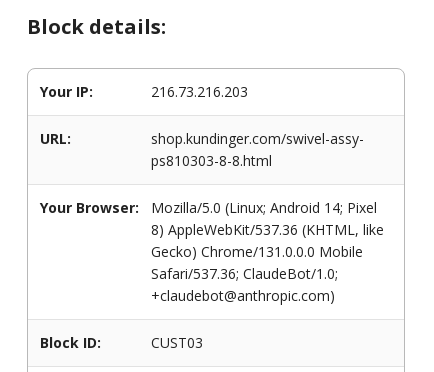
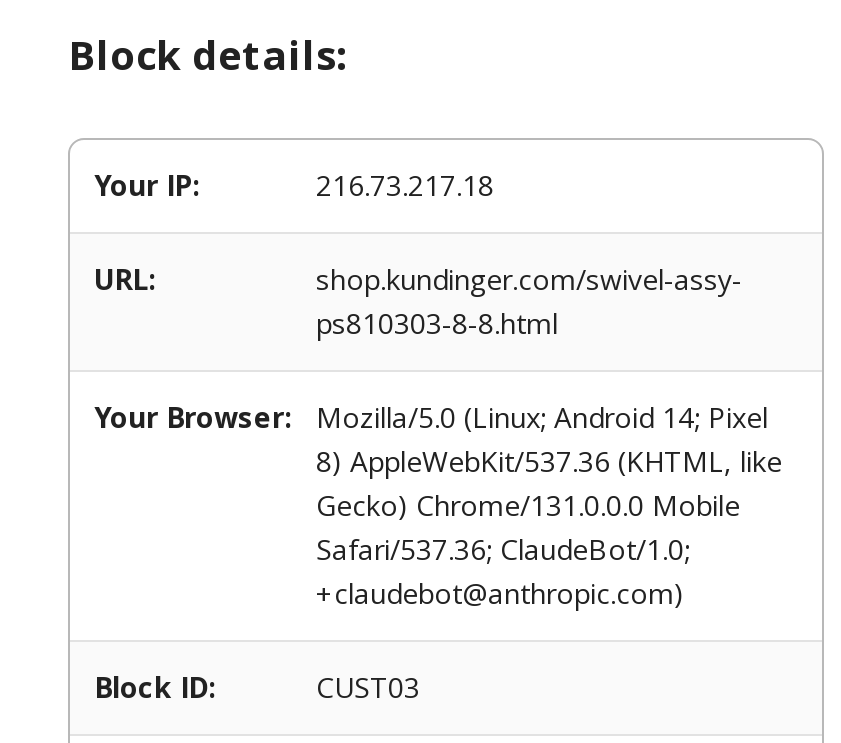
- 216.73.216.203
+ 216.73.217.18
